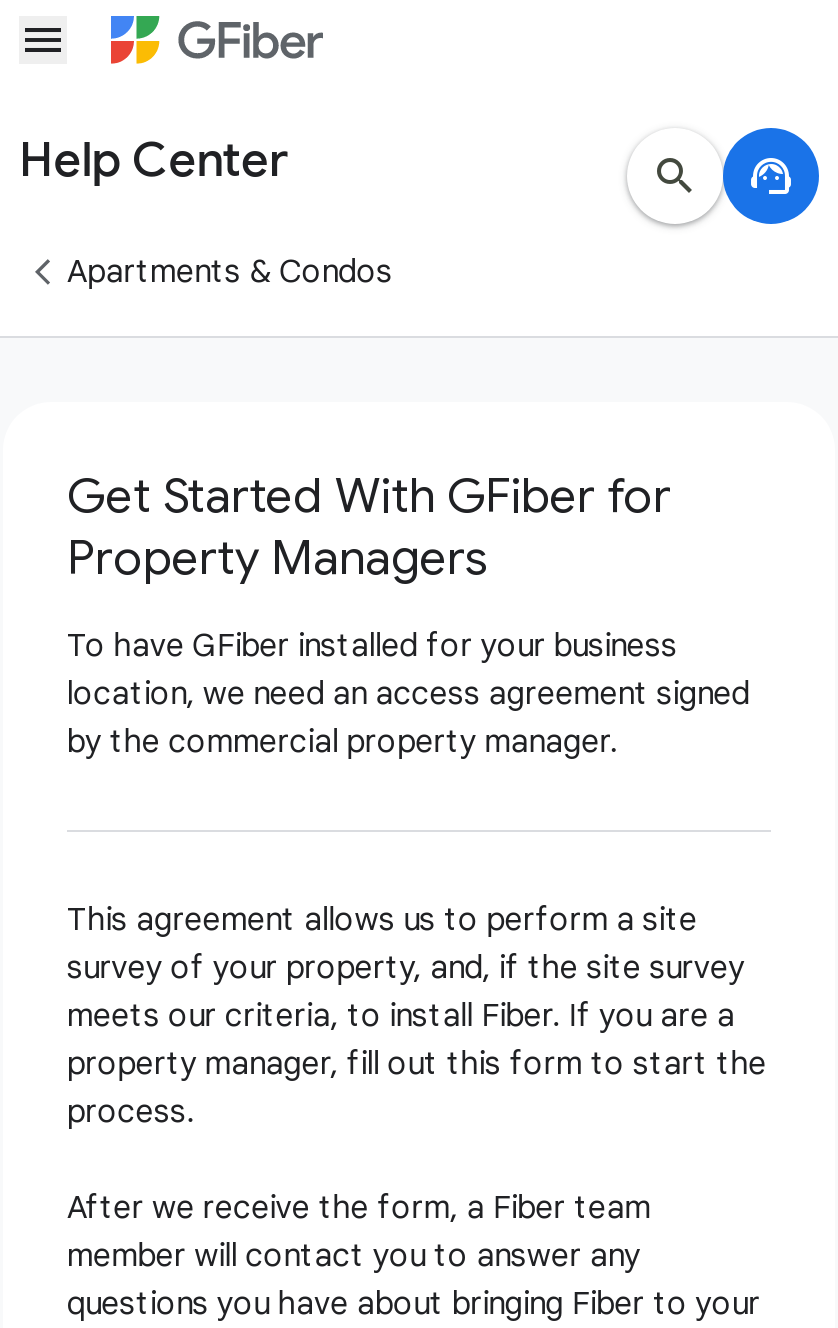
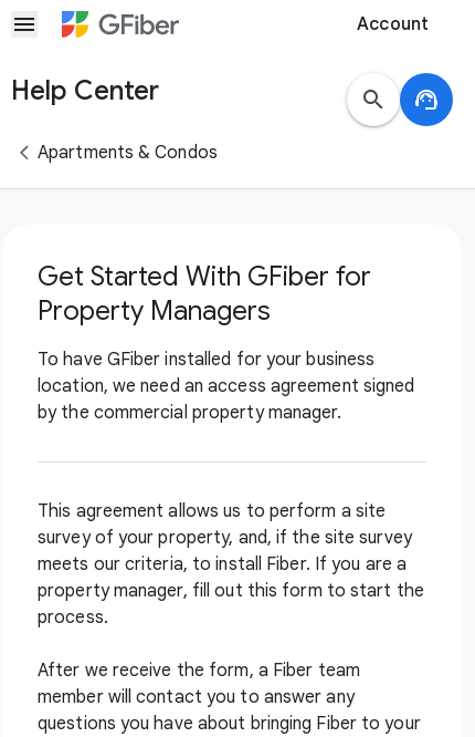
+ Account
